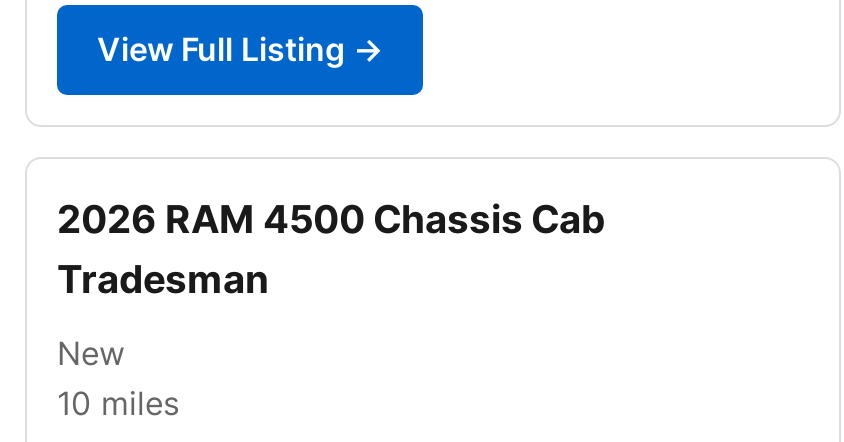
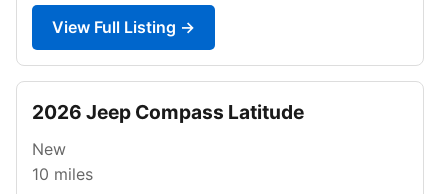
- 2026 RAM 4500 Chassis Cab
- Tradesman
+ 2026 Jeep Compass Latitude
